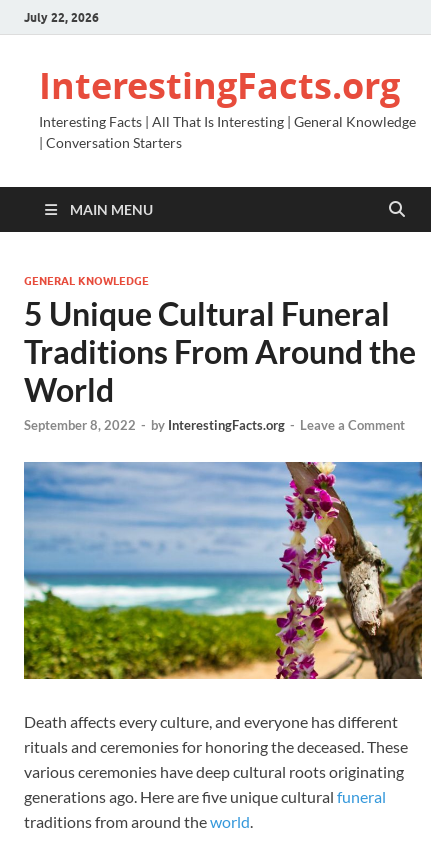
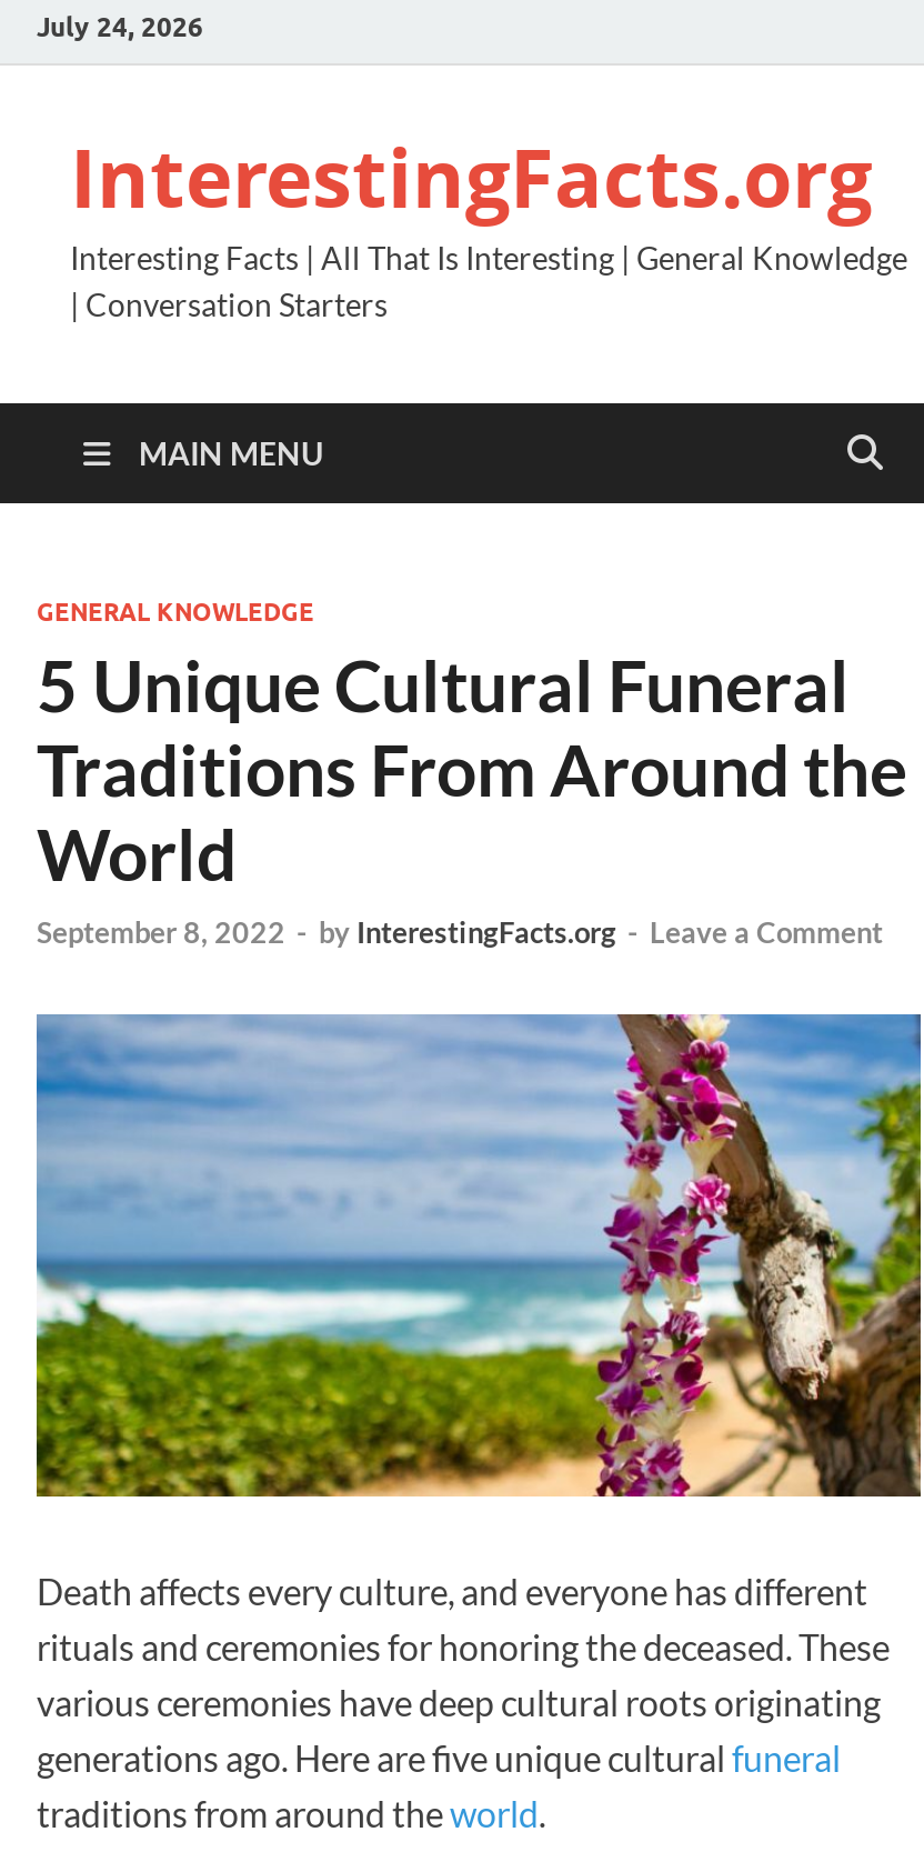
- July 22, 2026
+ July 24, 2026
